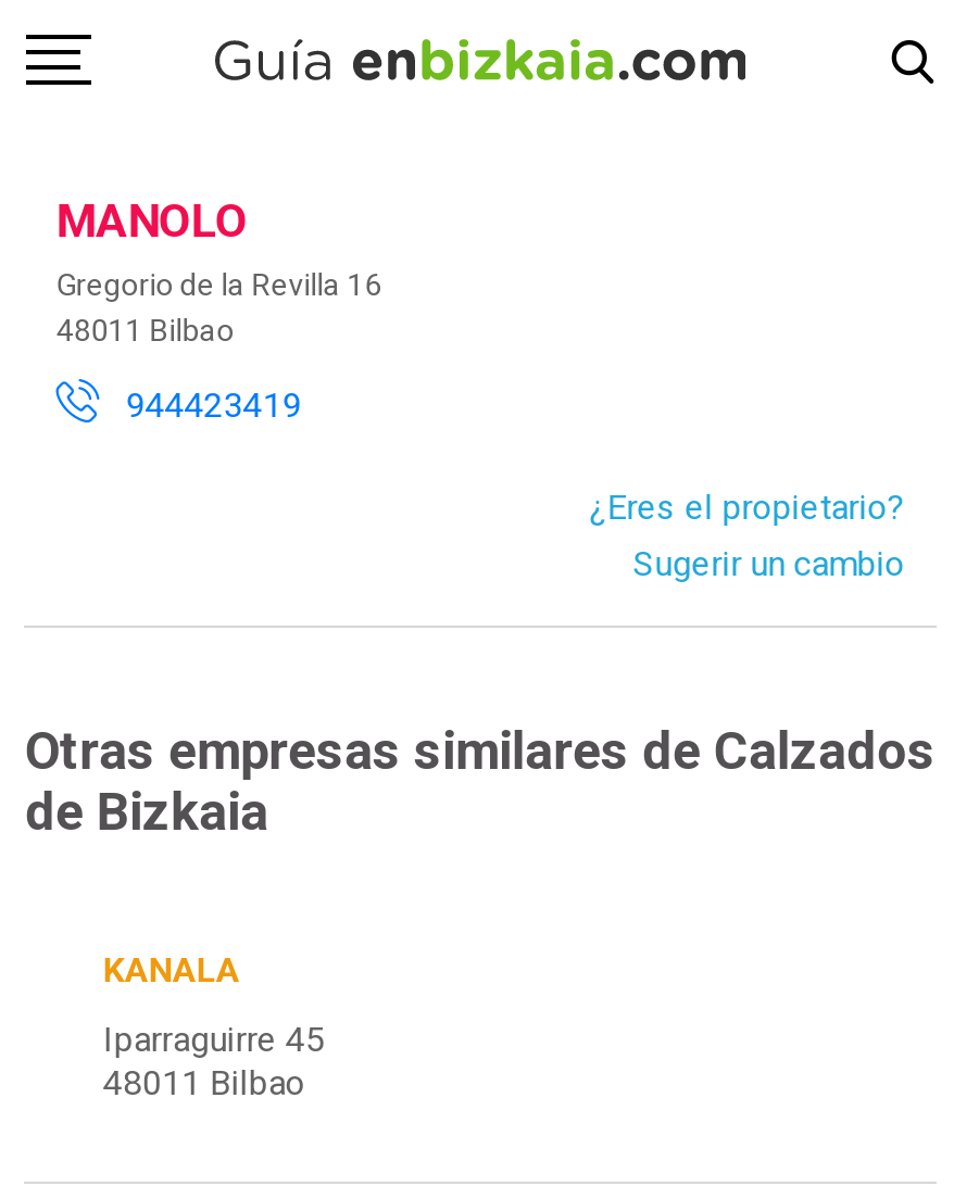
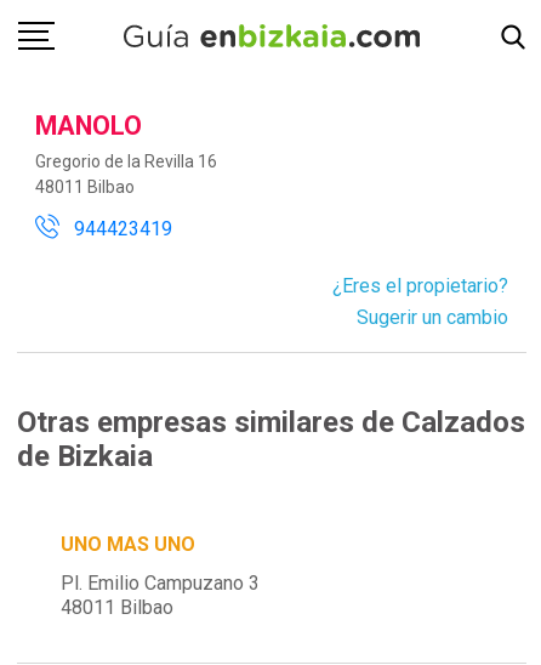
- KANALA
+ UNO MAS UNO

- Iparraguirre 45
+ Pl. Emilio Campuzano 3
